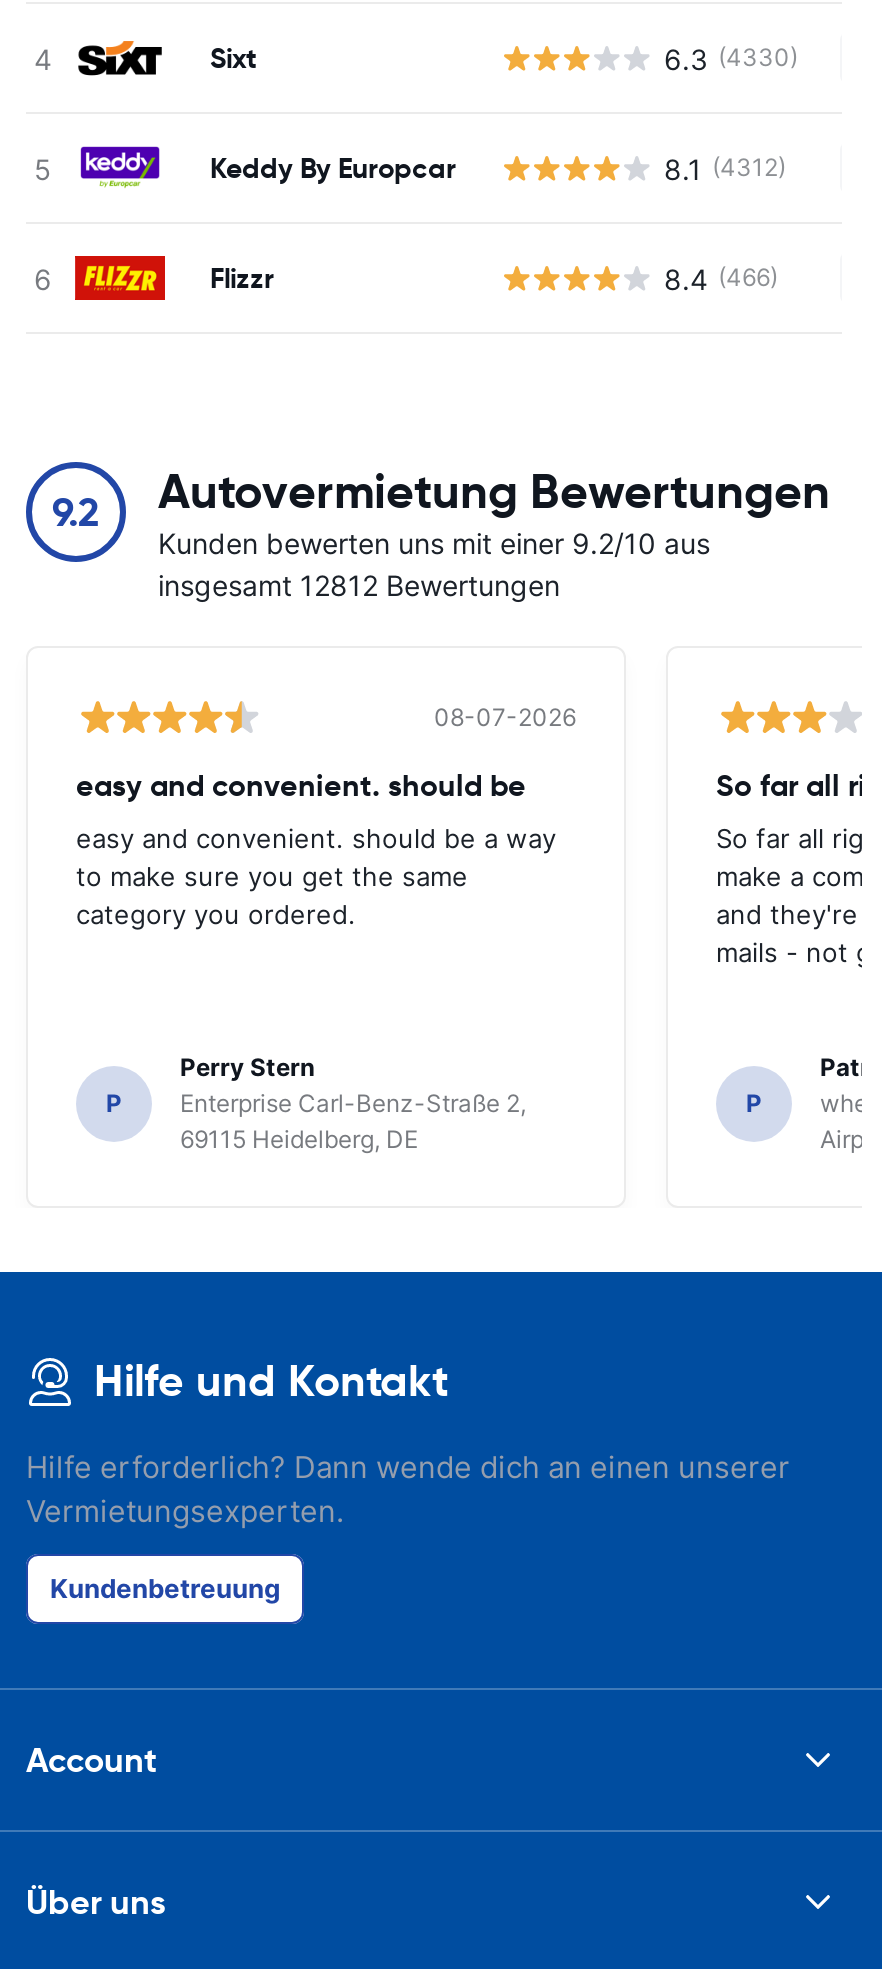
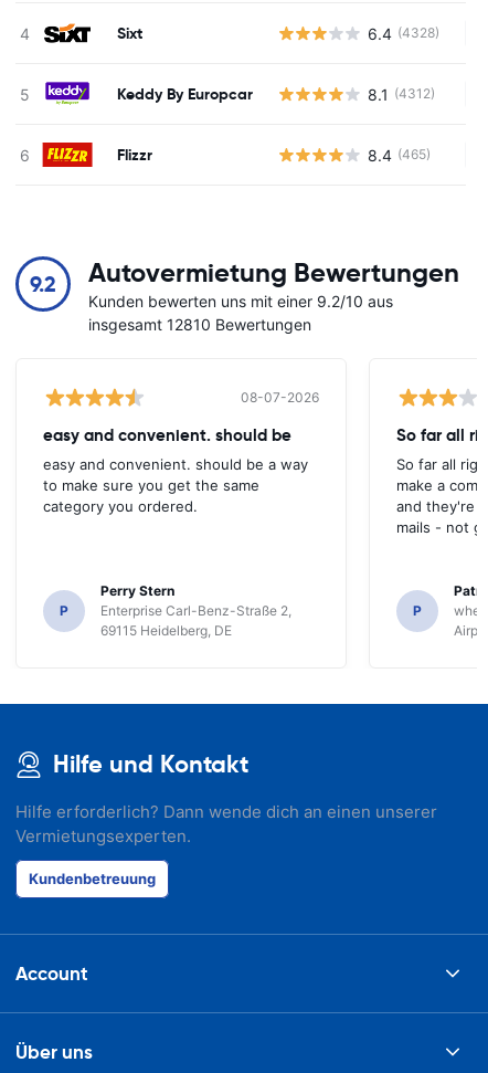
- 6.3 (4330)
+ 6.4 (4328)

- 8.4 (466)
+ 8.4 (465)

- insgesamt 12812 Bewertungen
+ insgesamt 12810 Bewertungen
